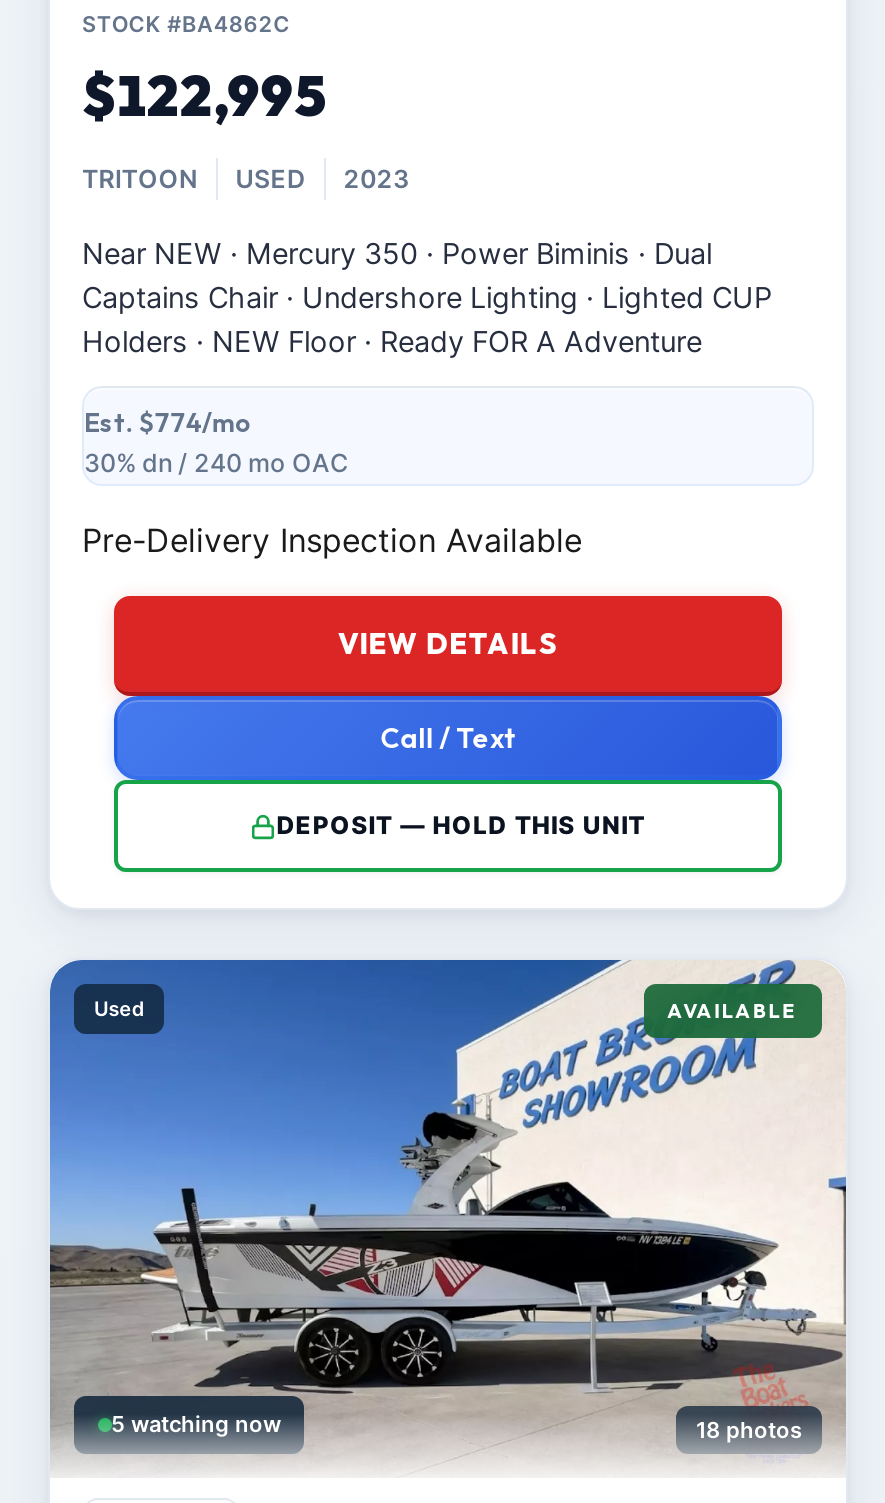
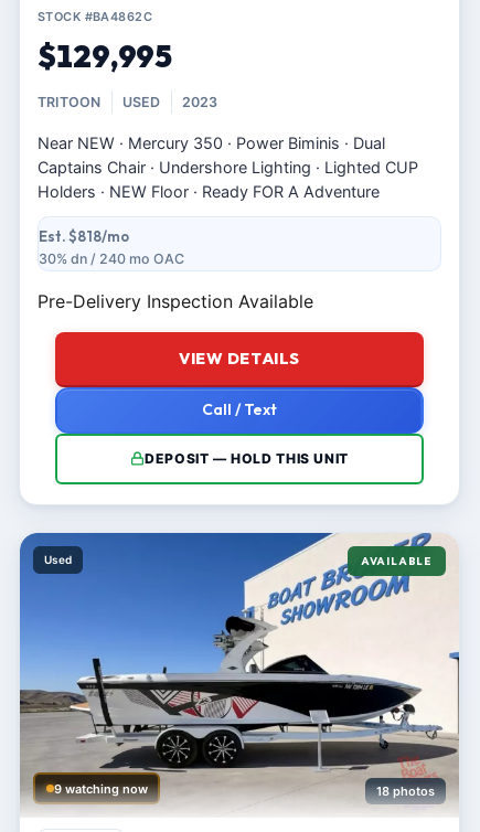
- $122,995
+ $129,995

- Est. $774/mo
+ Est. $818/mo

- 5 watching now
+ 9 watching now
